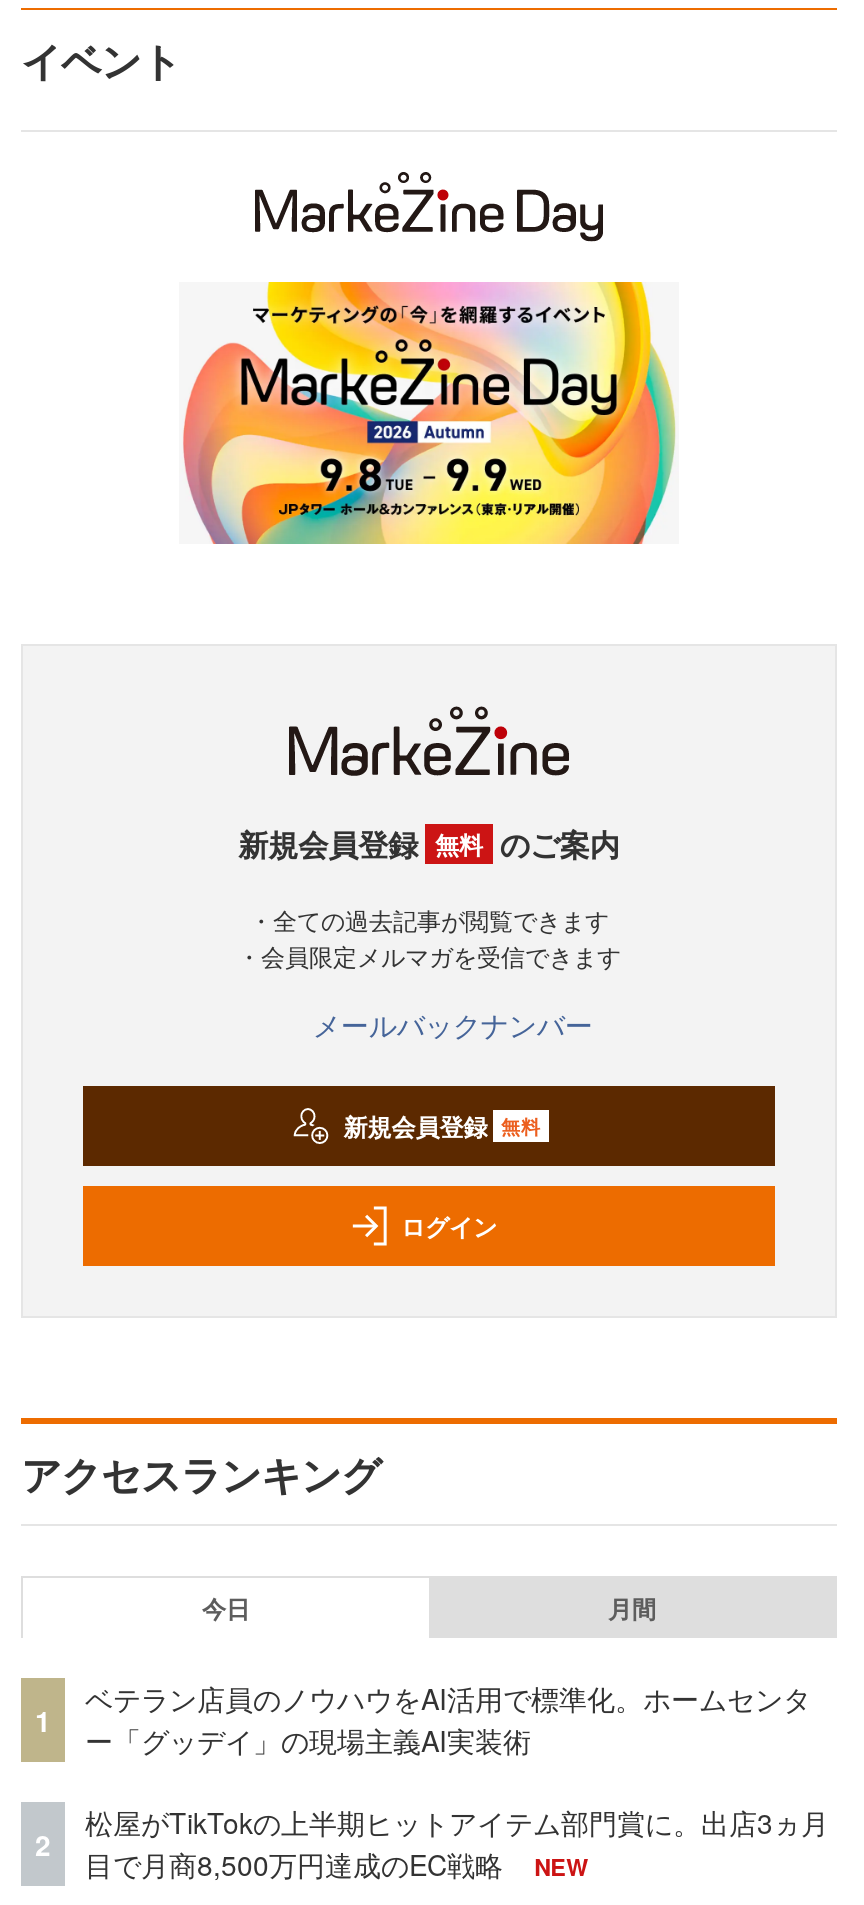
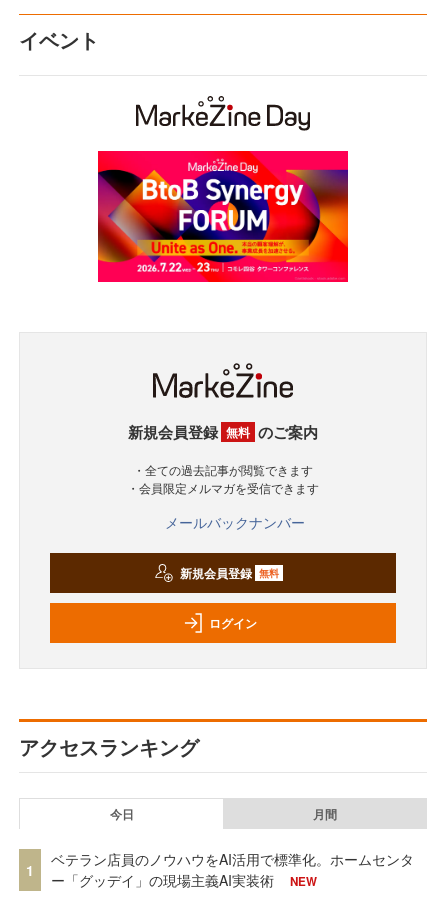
- [image]
+ [image]

- 松屋がTikTokの上半期ヒットアイテム部門賞に。出店3ヵ月
- 目で月商8,500万円達成のEC戦略

- 2
